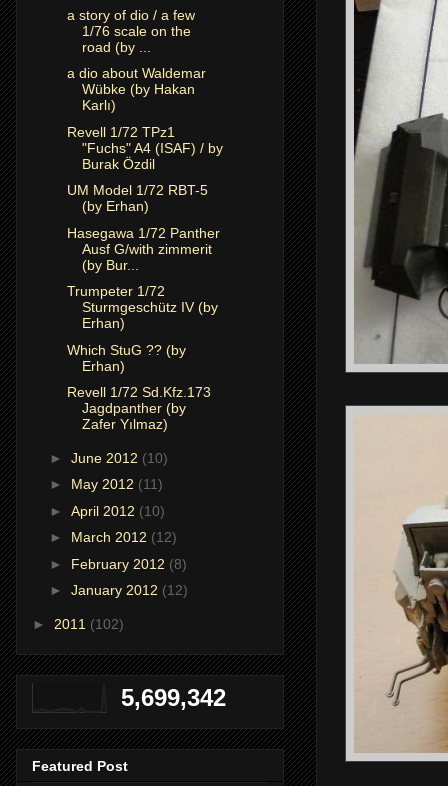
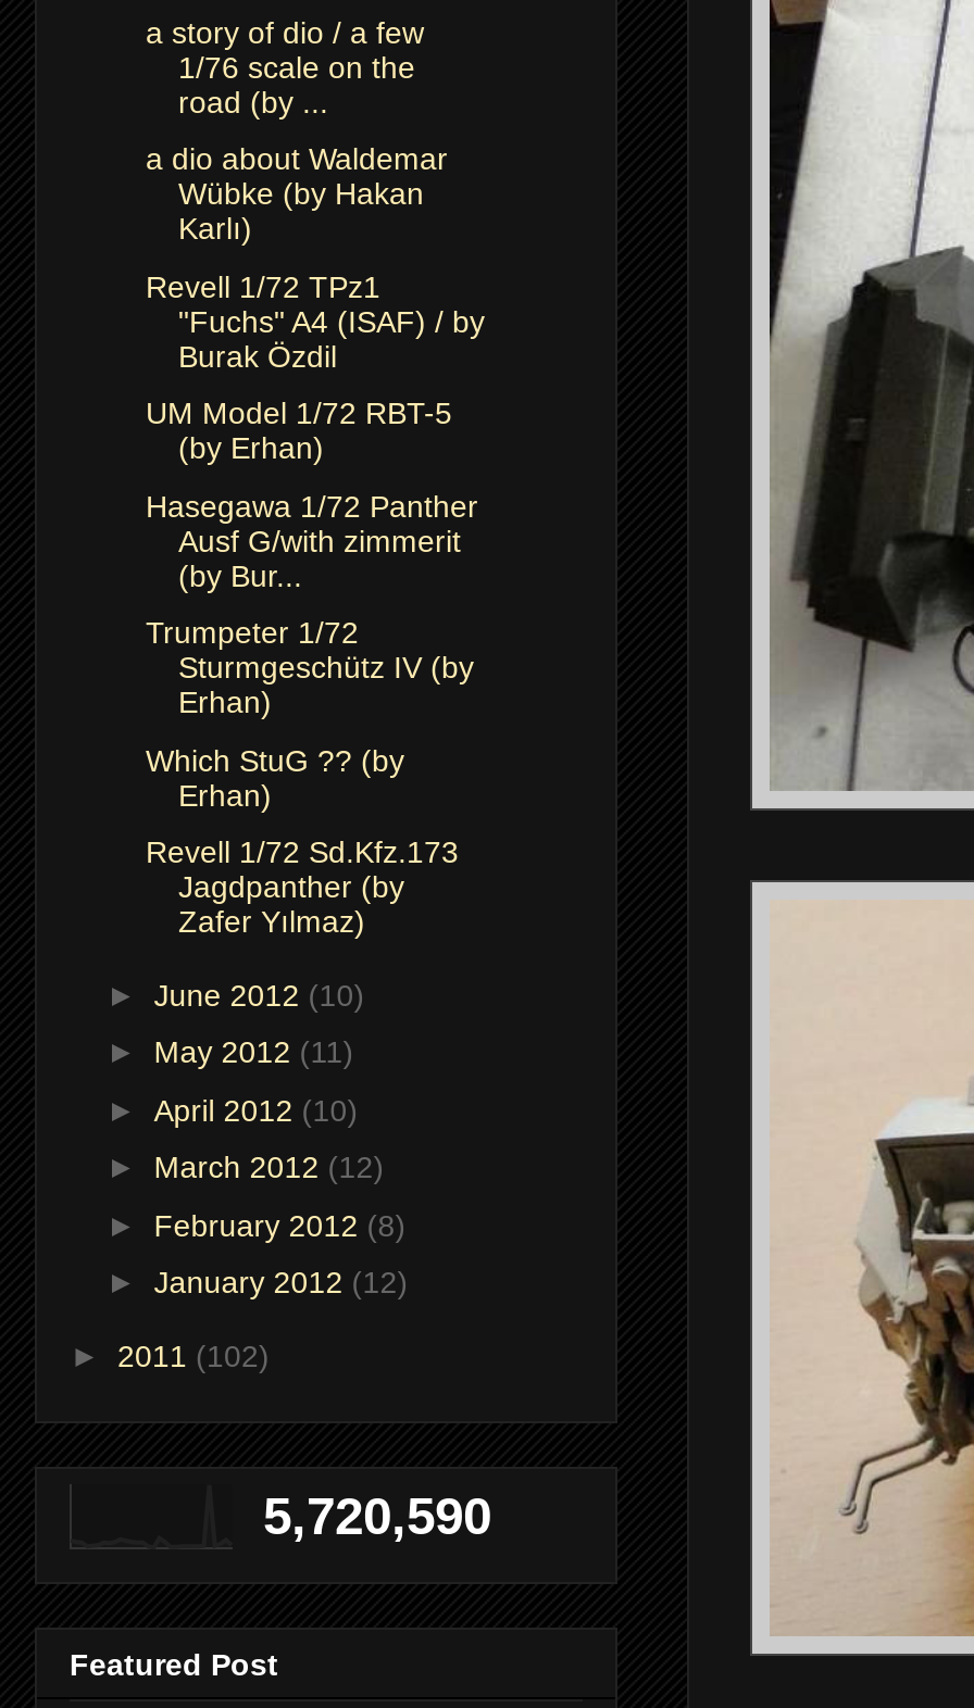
- 5,699,342
+ 5,720,590
